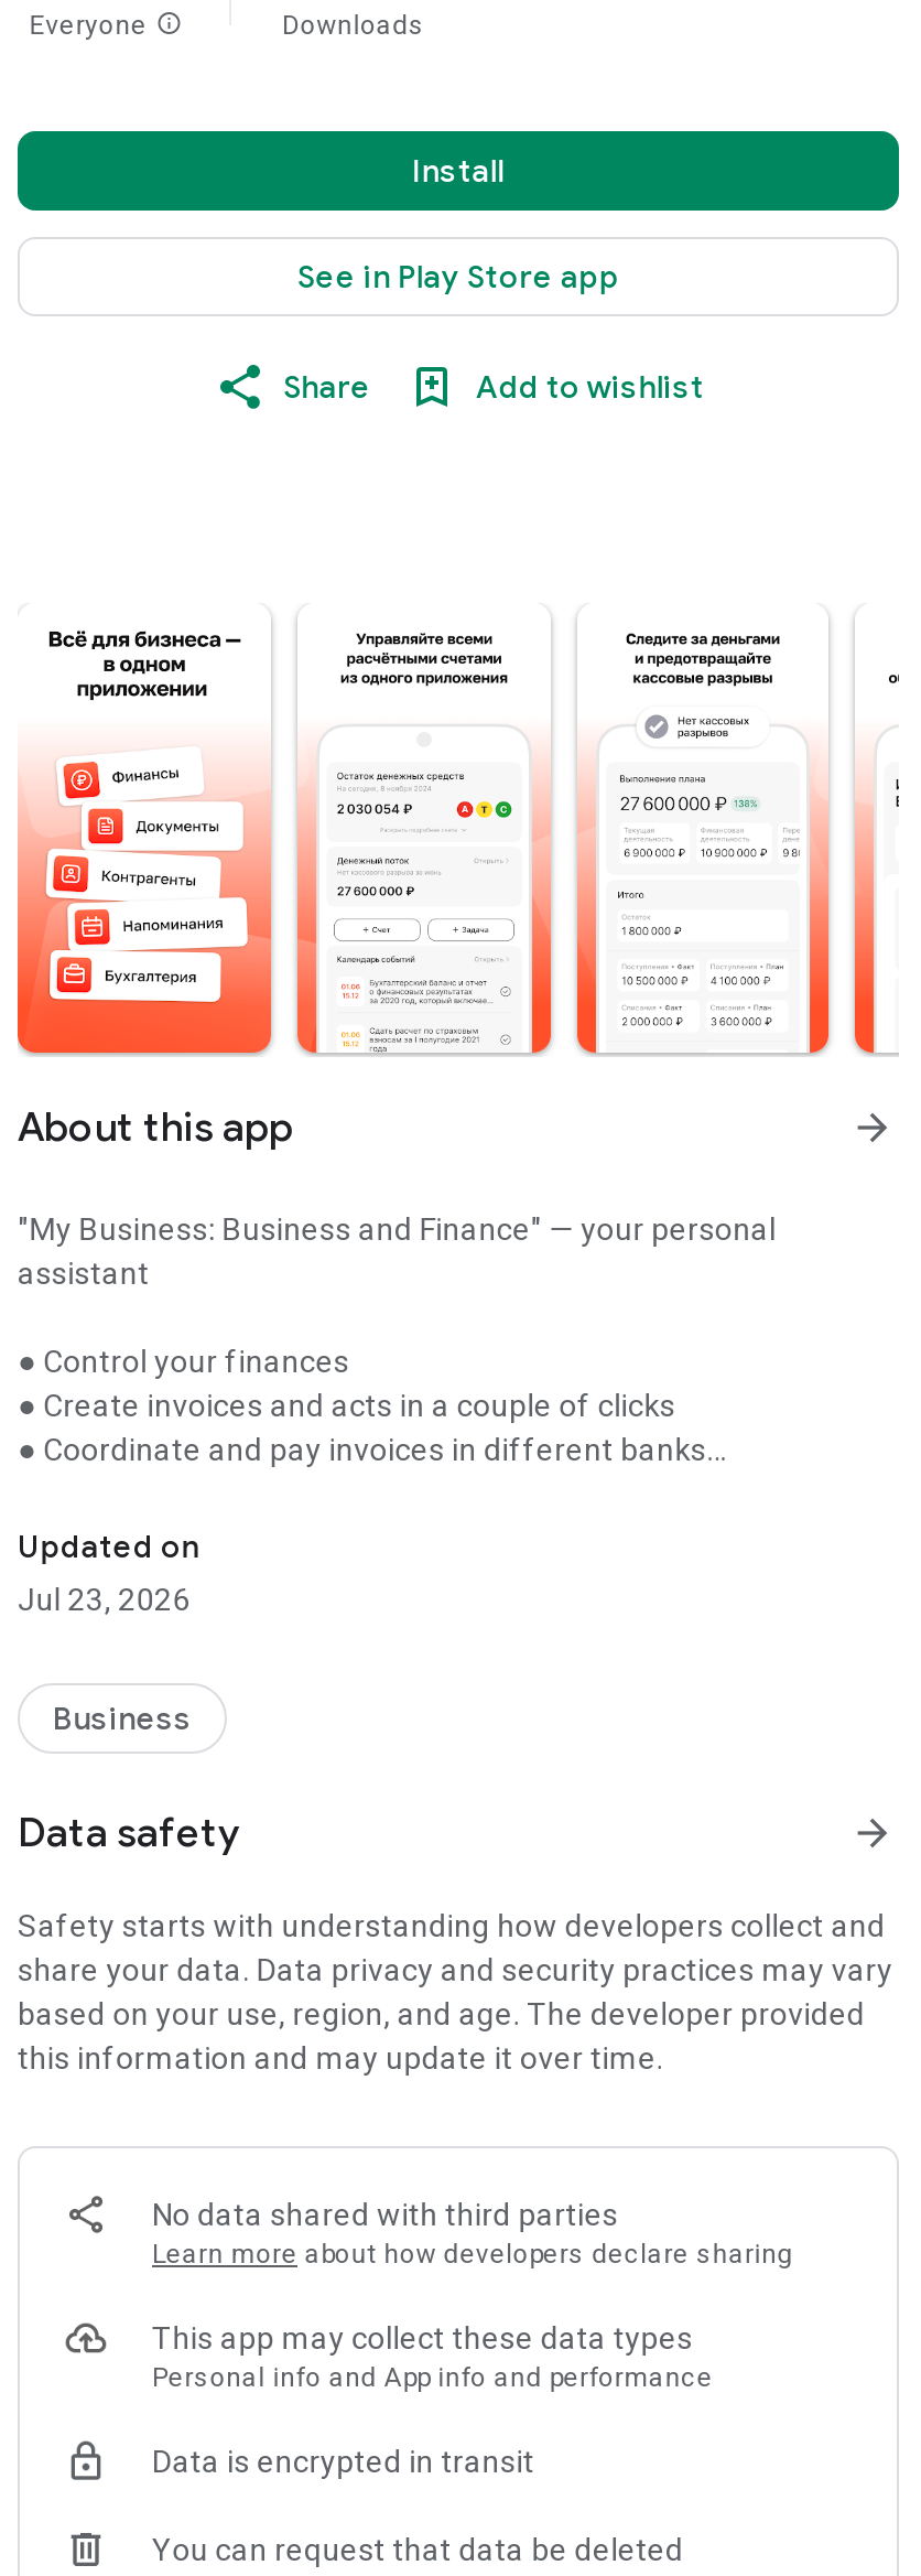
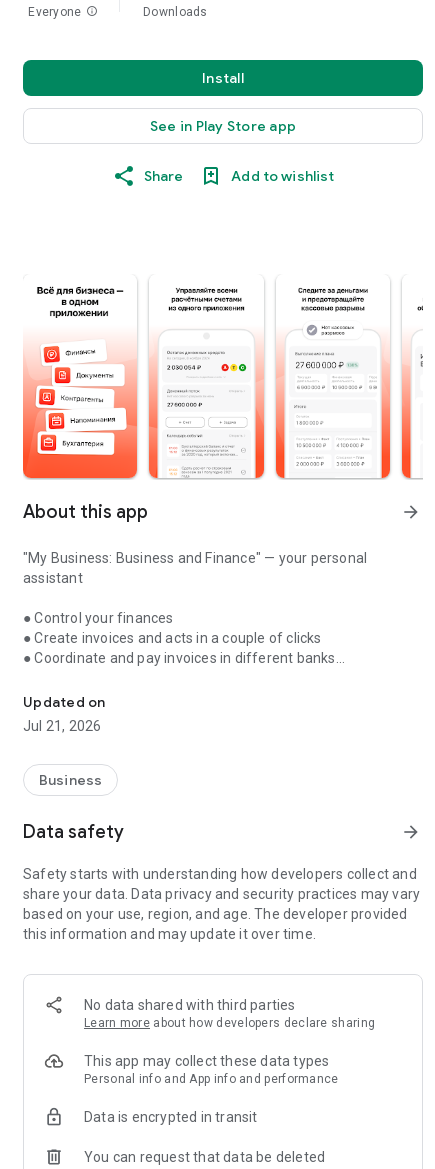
- Jul 23, 2026
+ Jul 21, 2026
